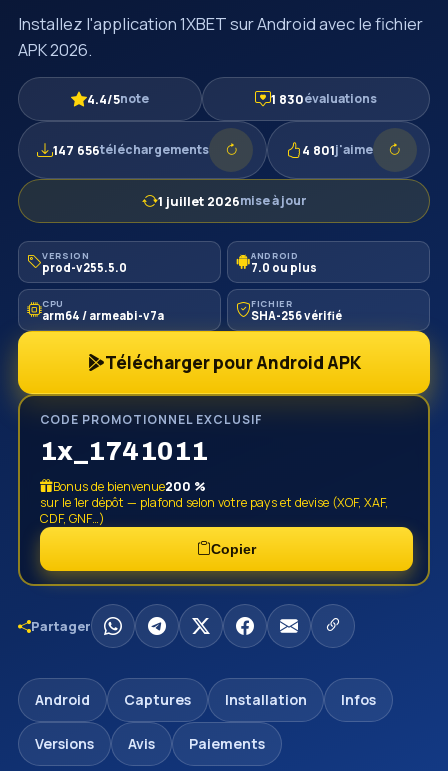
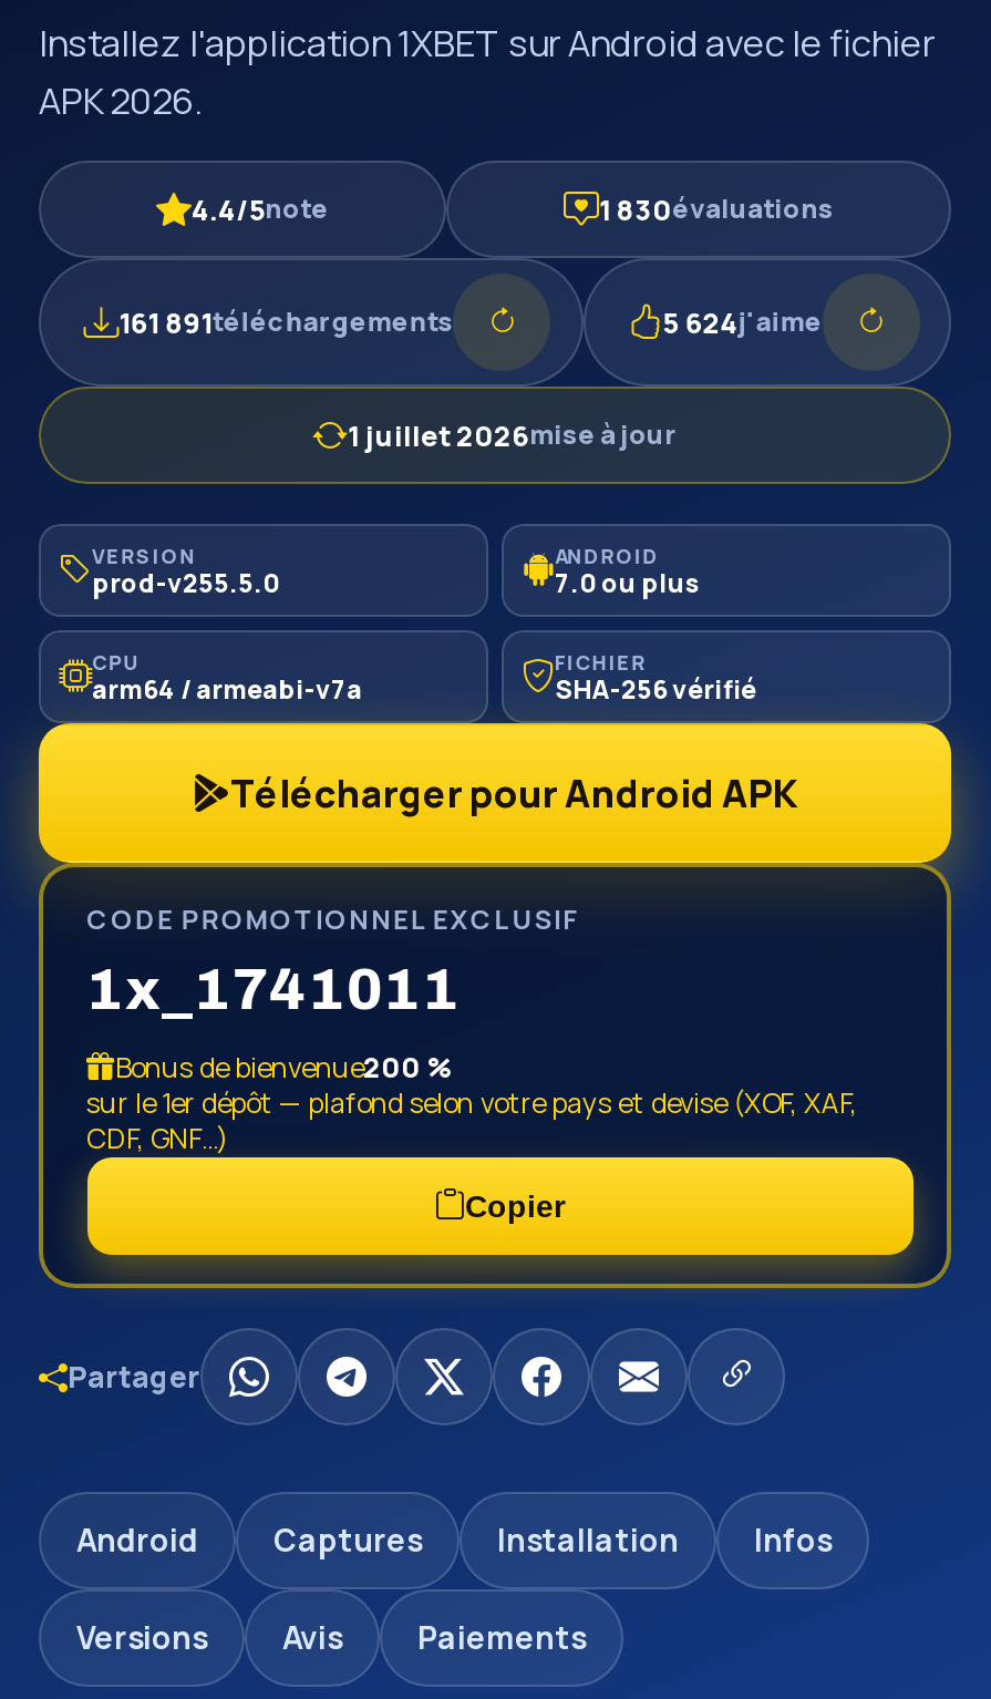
- 147 656téléchargements
+ 161 891téléchargements

- 4 801j'aime
+ 5 624j'aime
